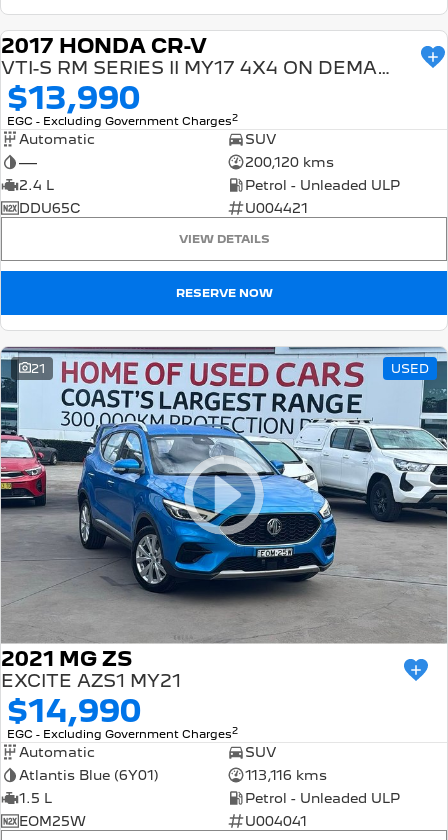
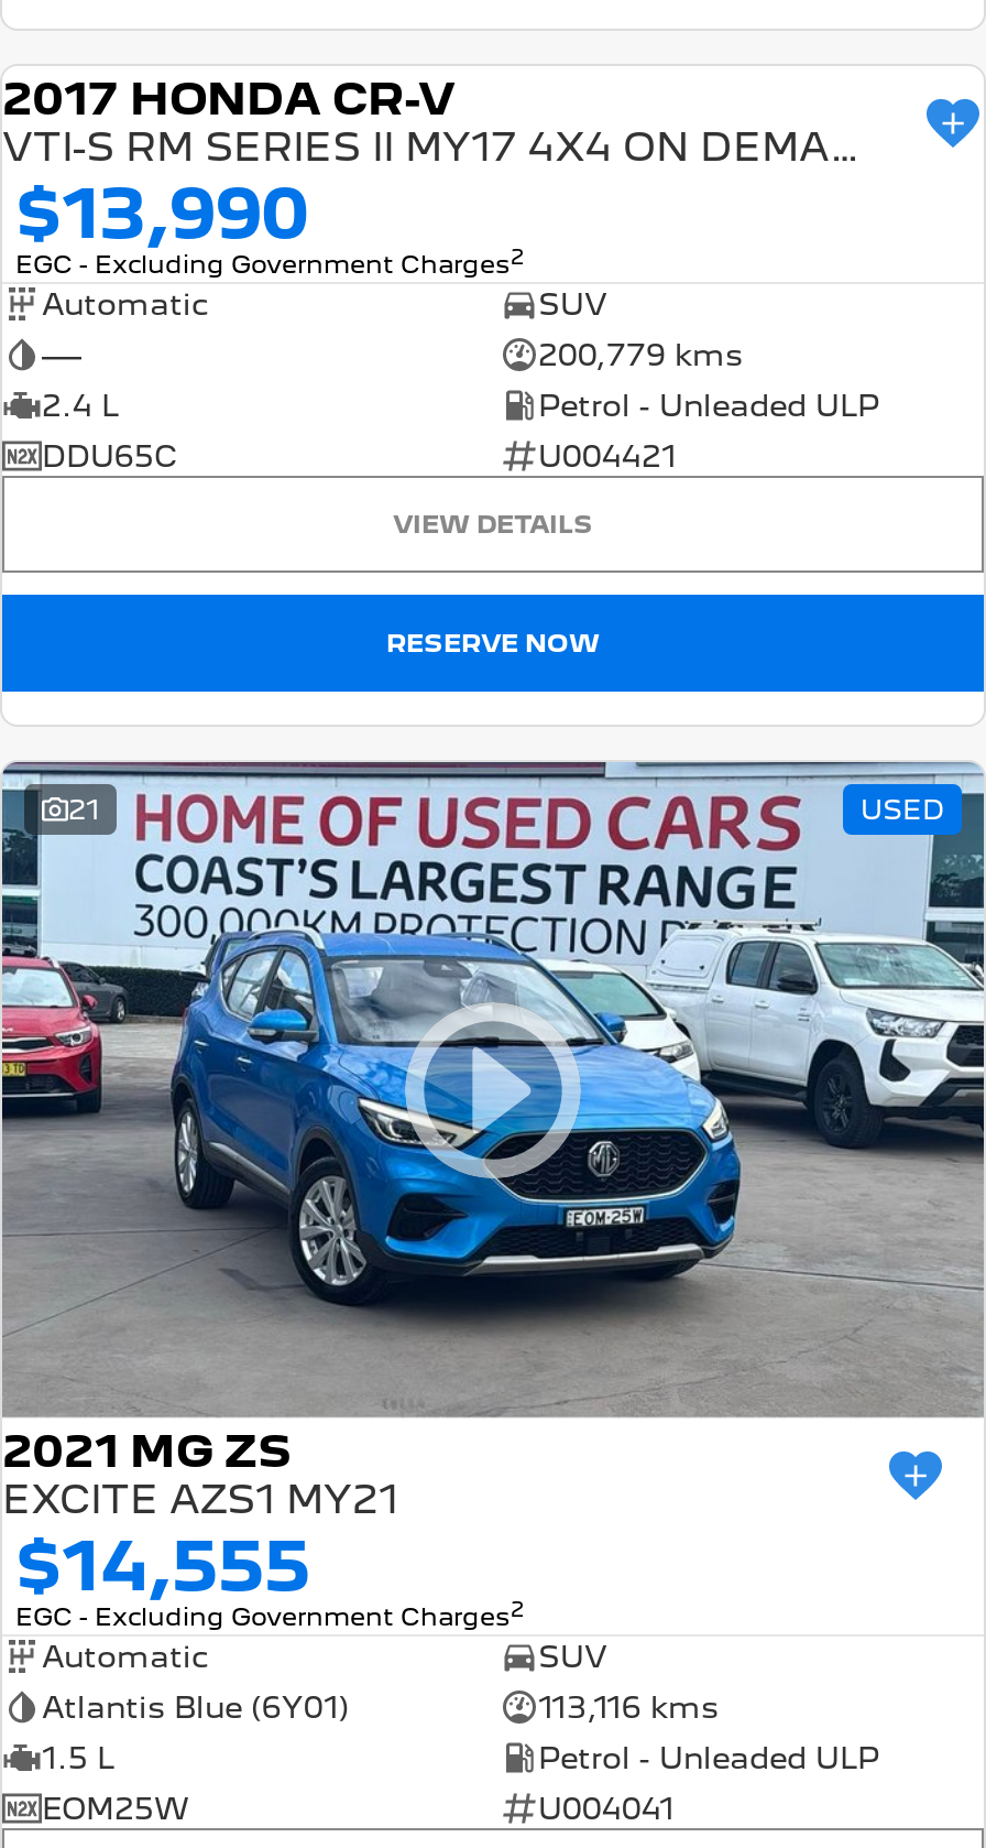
- 200,120 kms
+ 200,779 kms

- $14,990
+ $14,555
